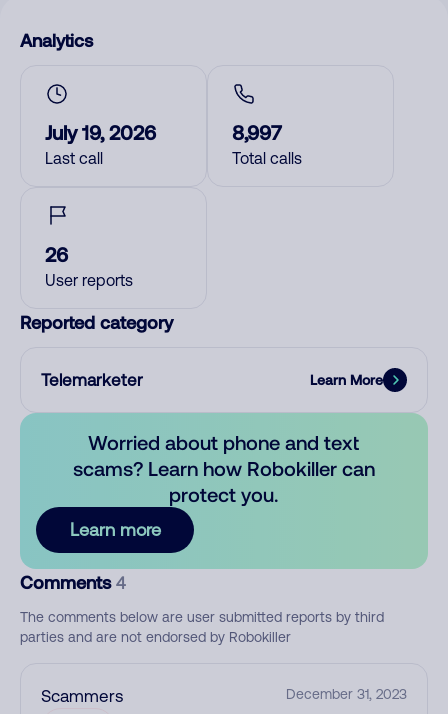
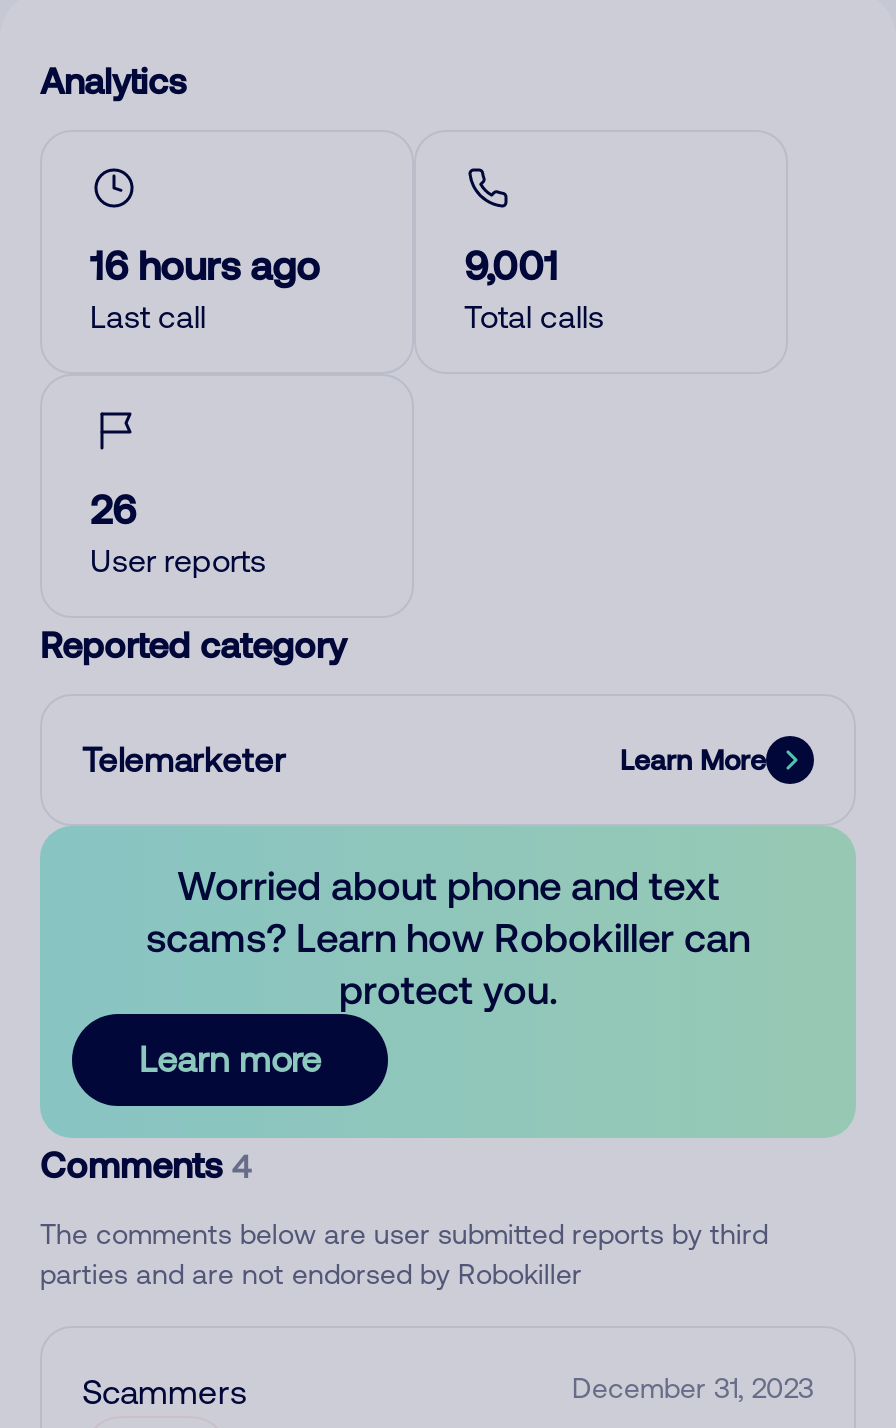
- July 19, 2026
+ 16 hours ago

- 8,997
+ 9,001
